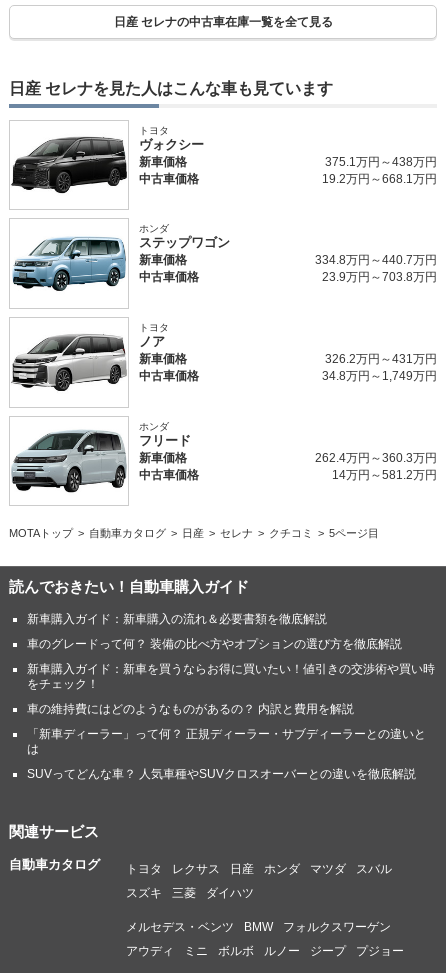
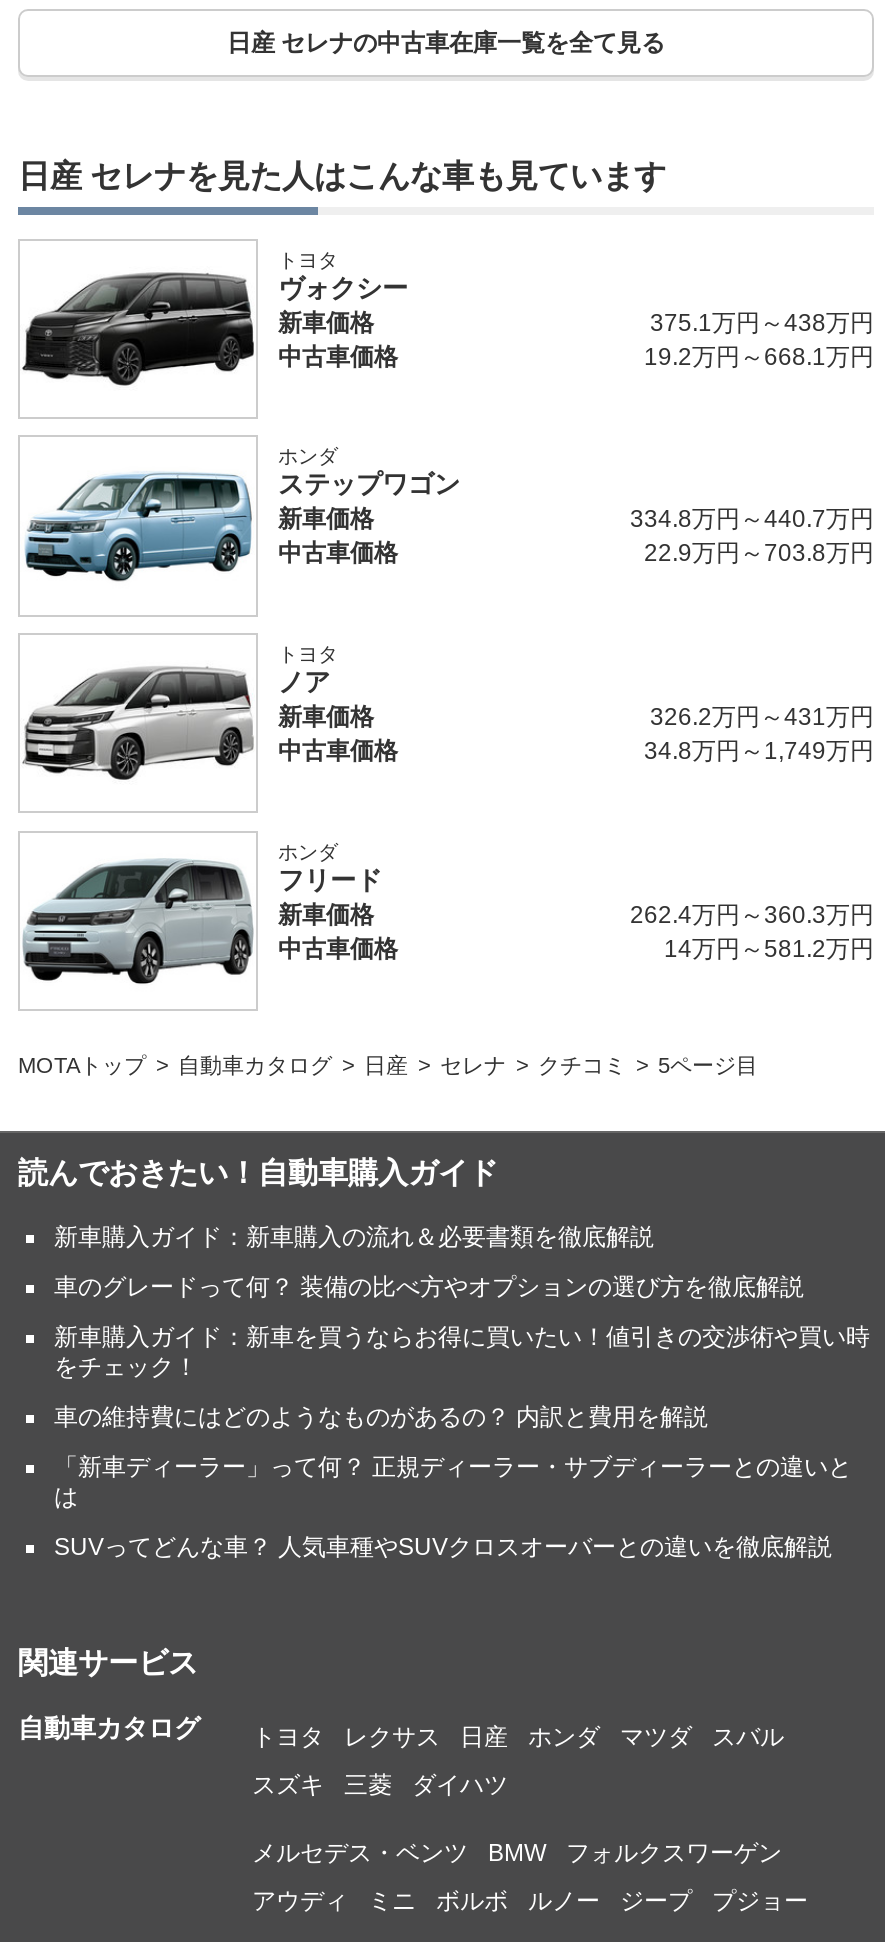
- 23.9万円～703.8万円
+ 22.9万円～703.8万円
